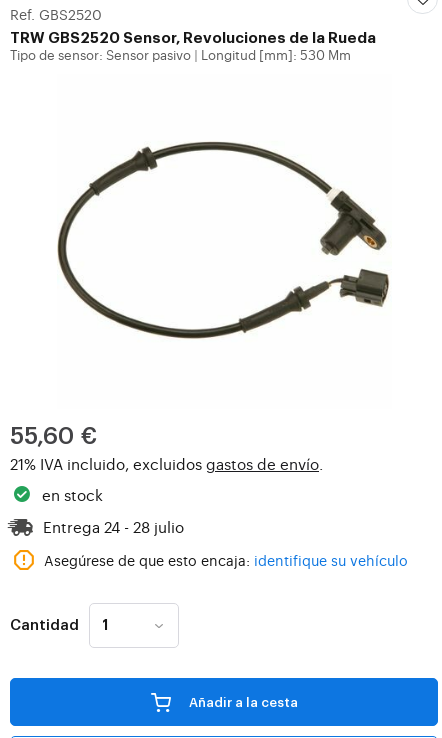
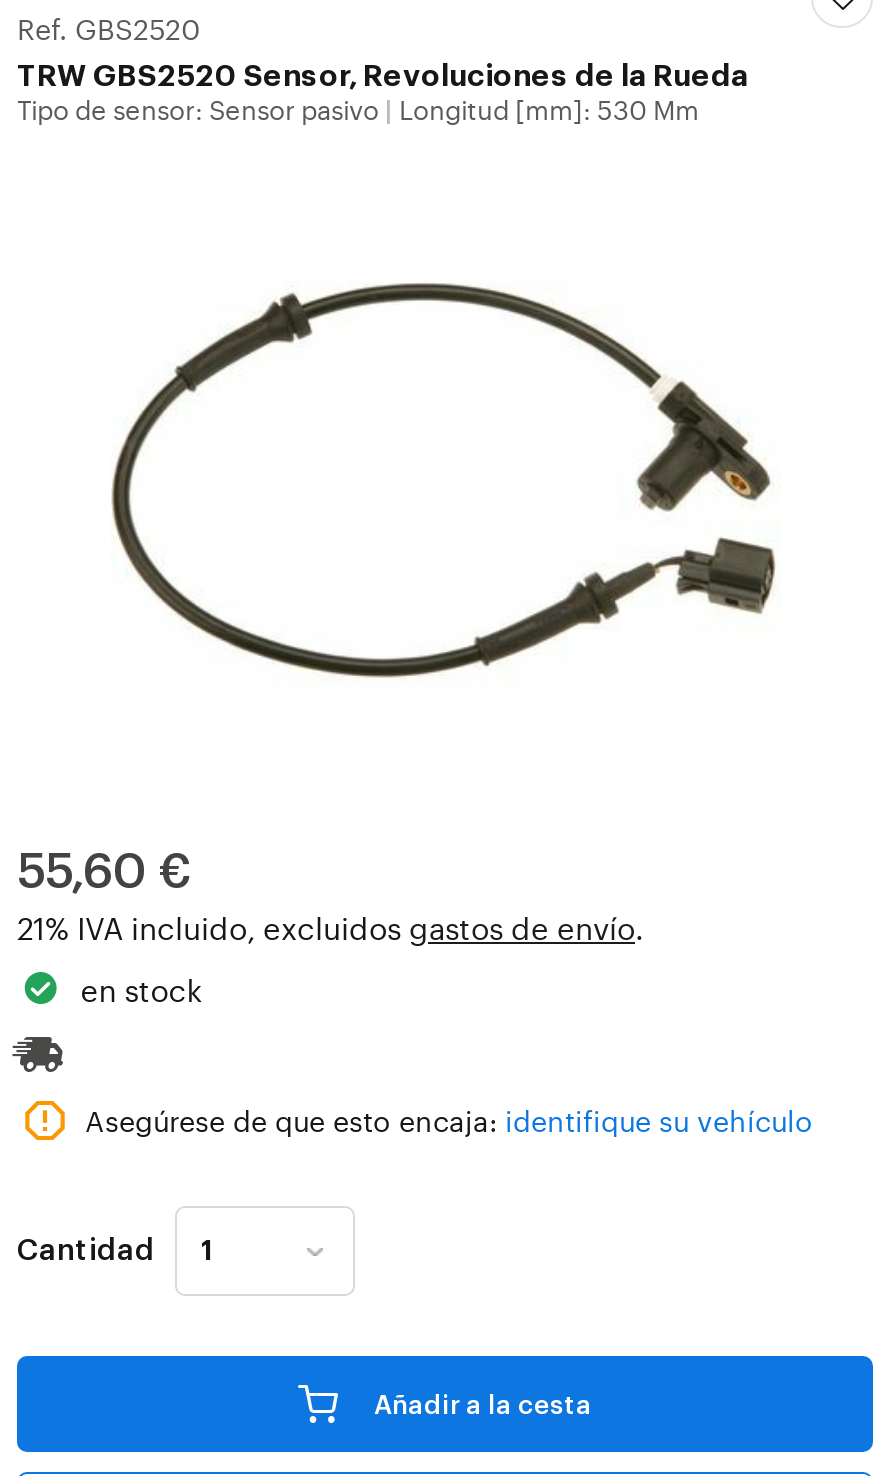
- Entrega 24 - 28 julio
